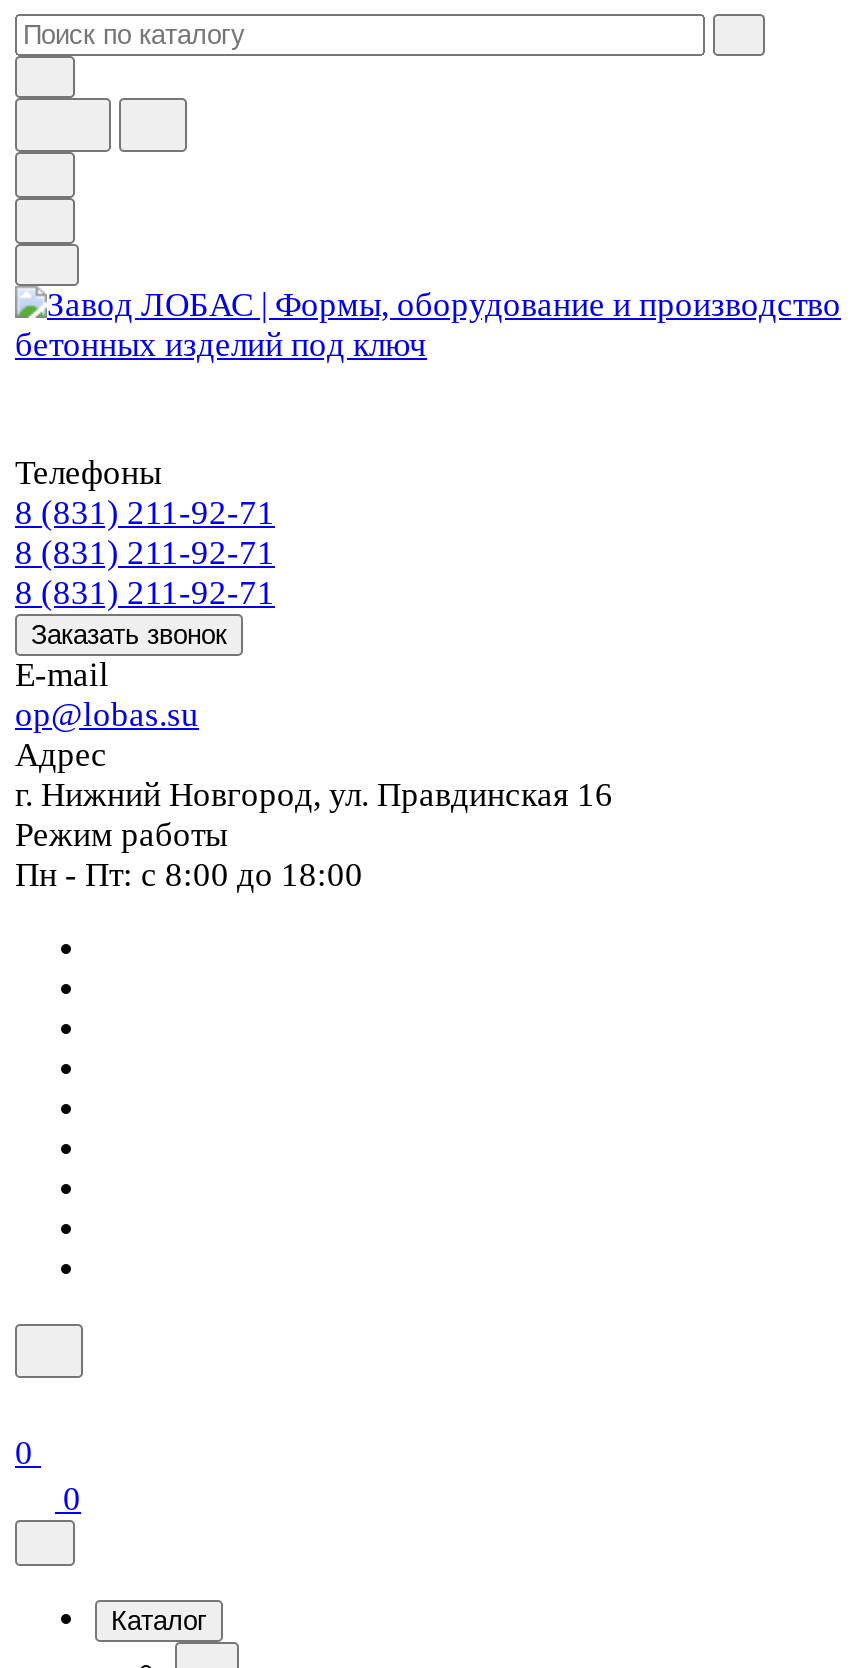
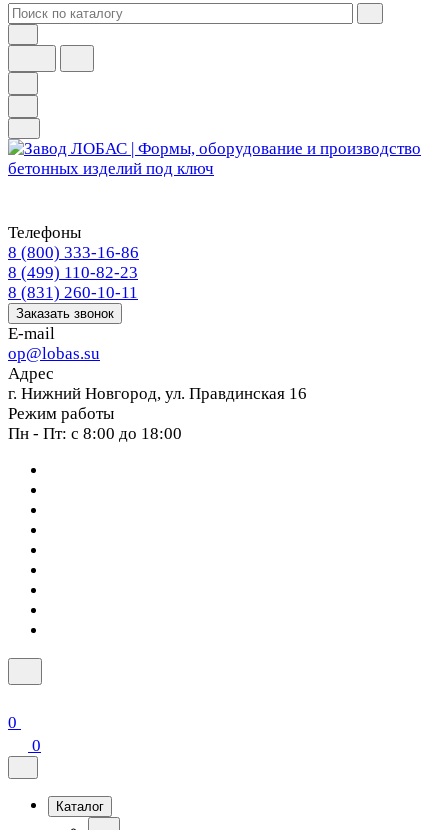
- 8 (831) 211-92-71
+ 8 (800) 333-16-86

- 8 (831) 211-92-71
+ 8 (499) 110-82-23

- 8 (831) 211-92-71
+ 8 (831) 260-10-11
